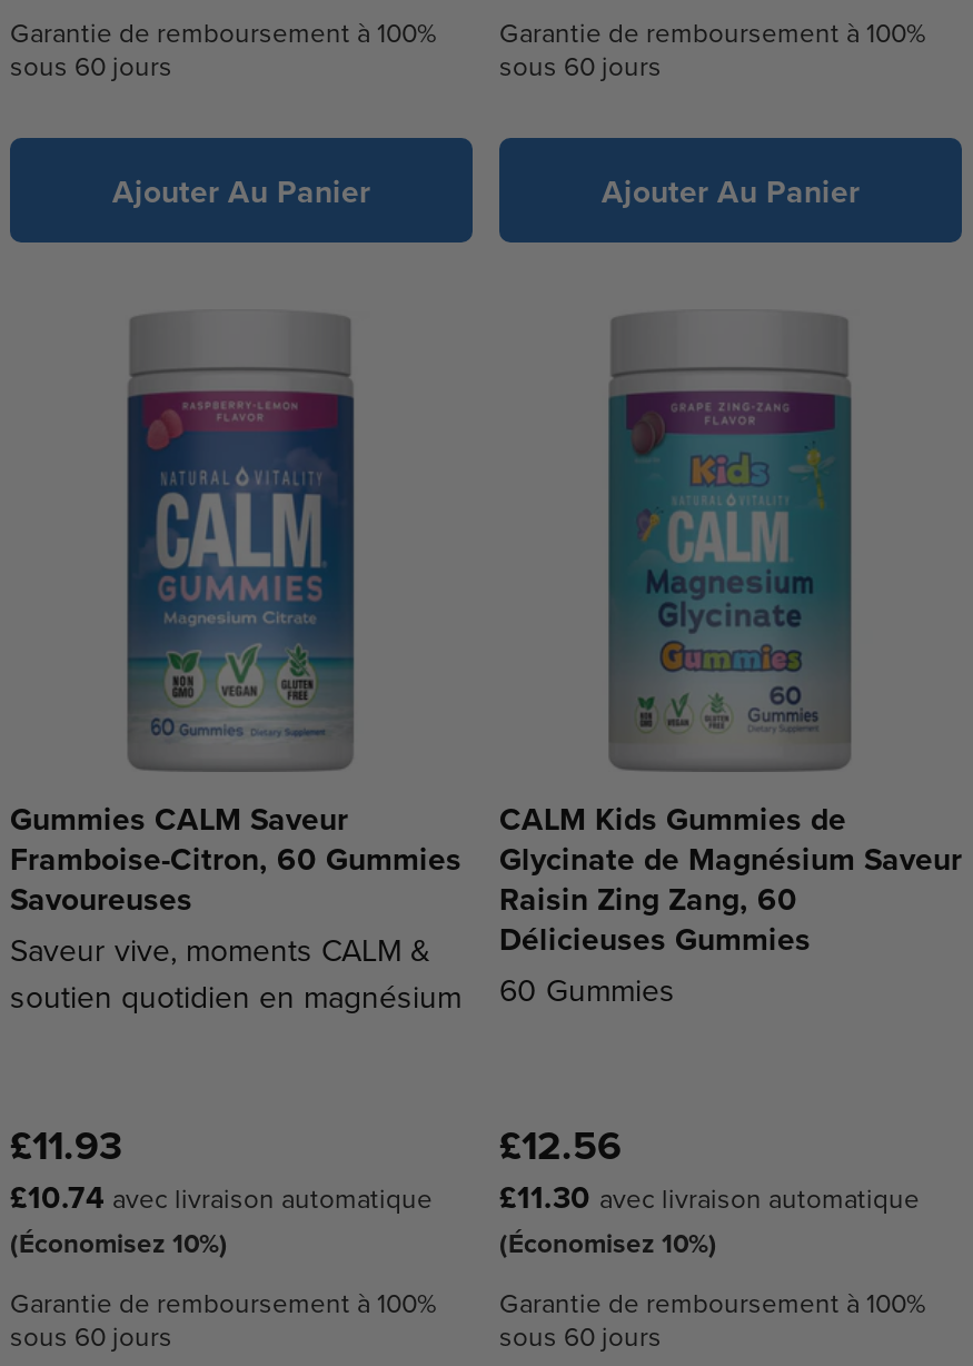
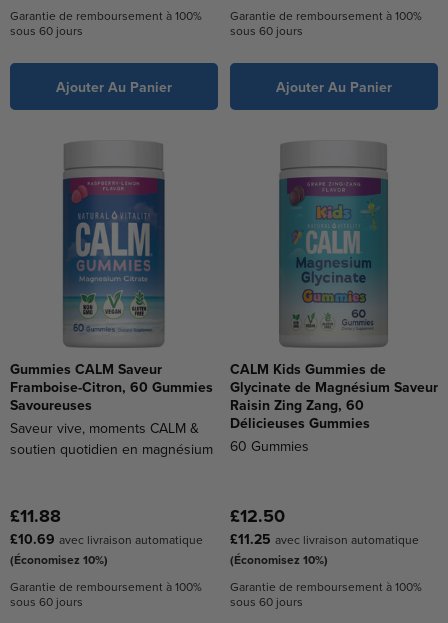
- £11.93
+ £11.88

- £12.56
+ £12.50

- £10.74 avec livraison automatique
+ £10.69 avec livraison automatique

- £11.30 avec livraison automatique
+ £11.25 avec livraison automatique
